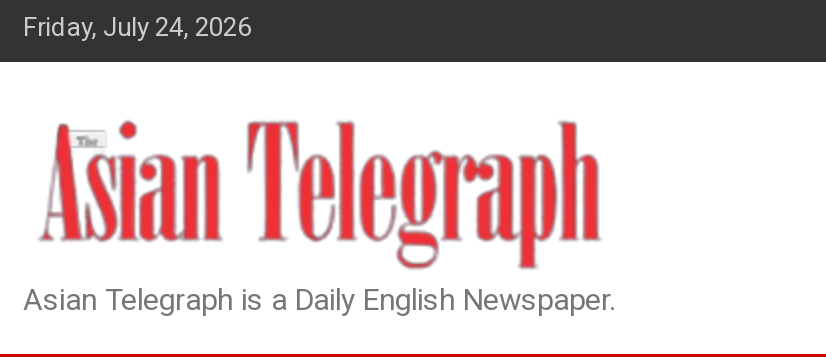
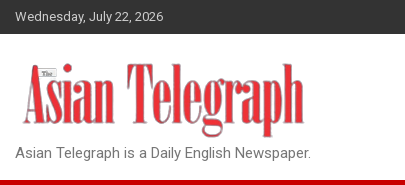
- Friday, July 24, 2026
+ Wednesday, July 22, 2026
